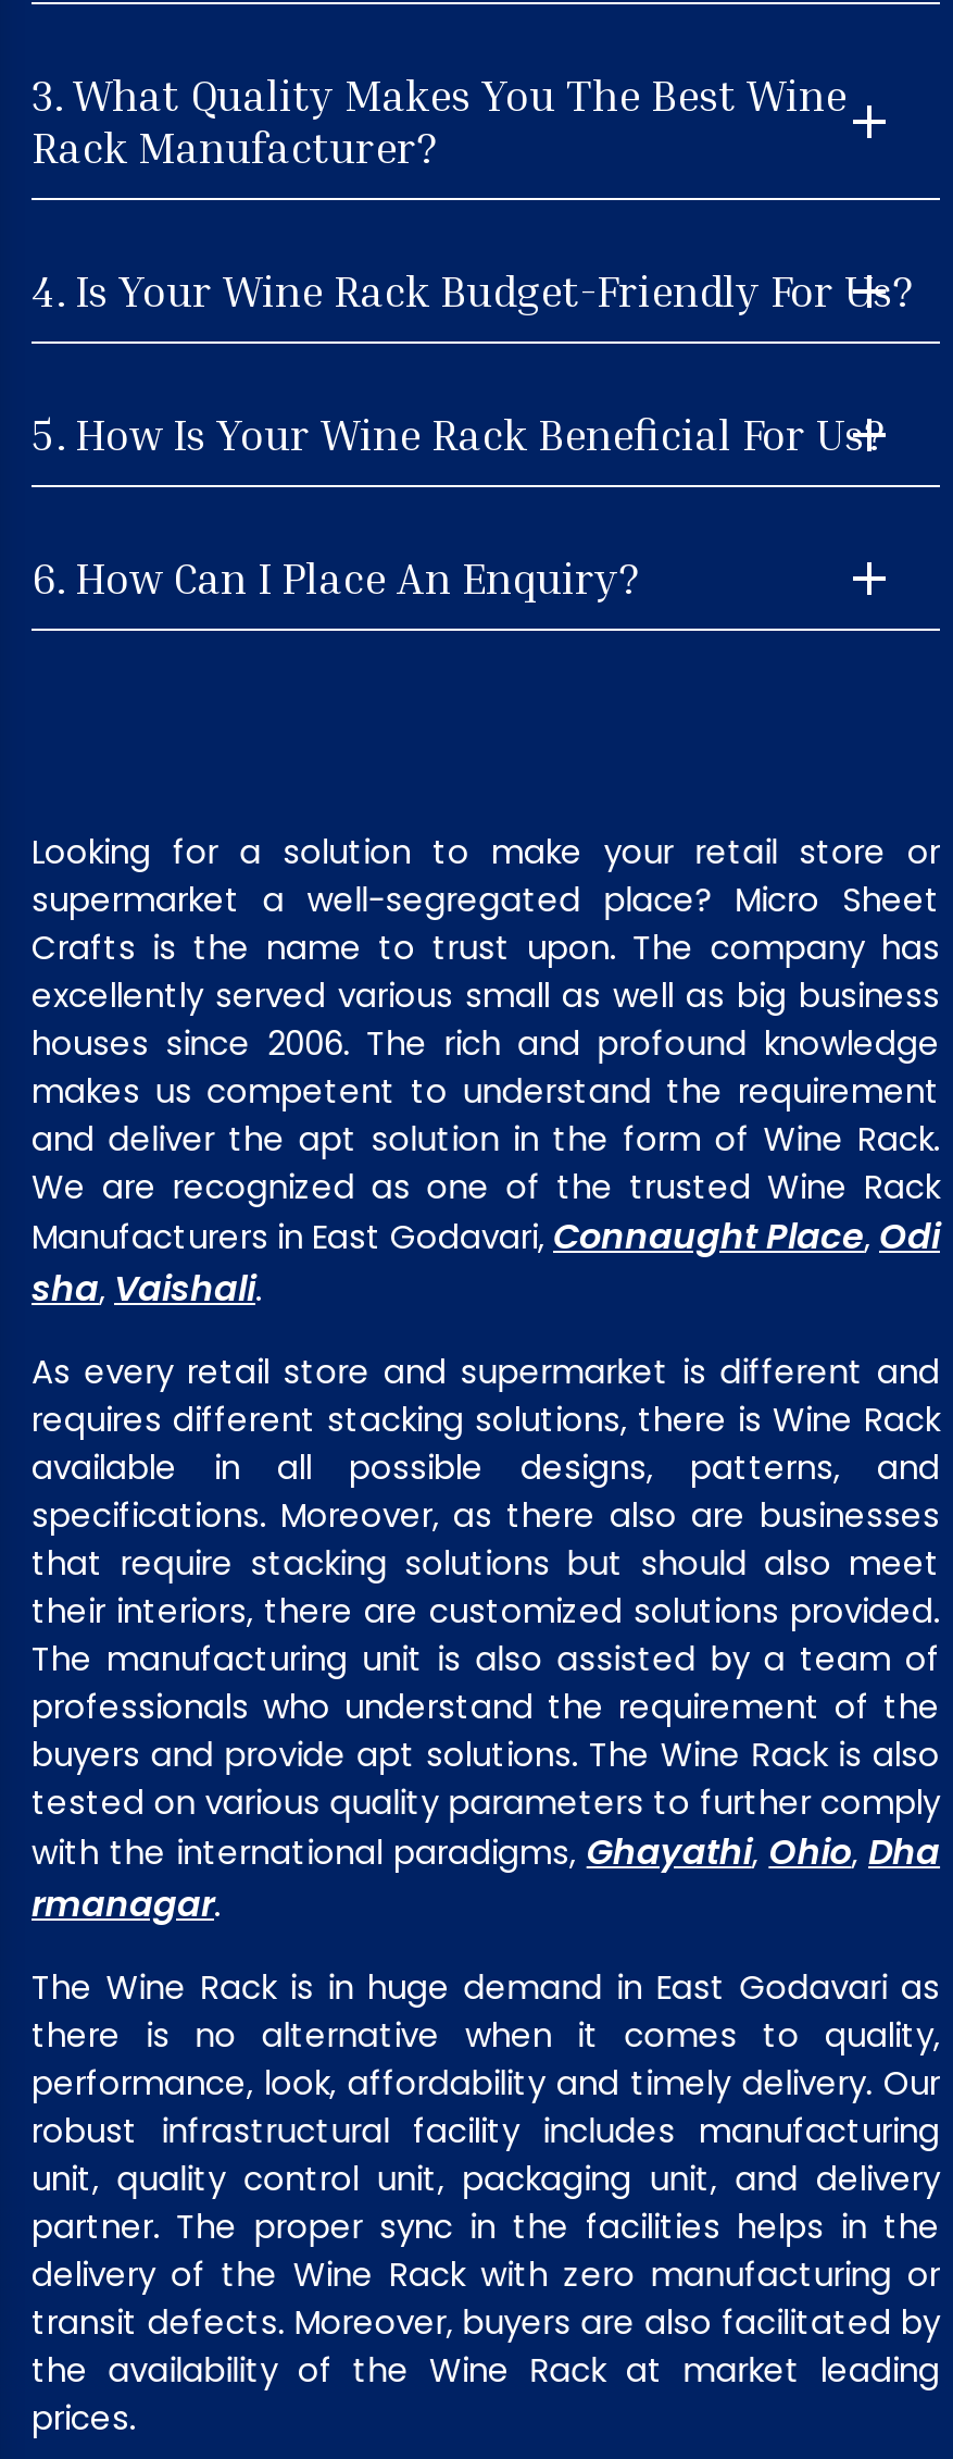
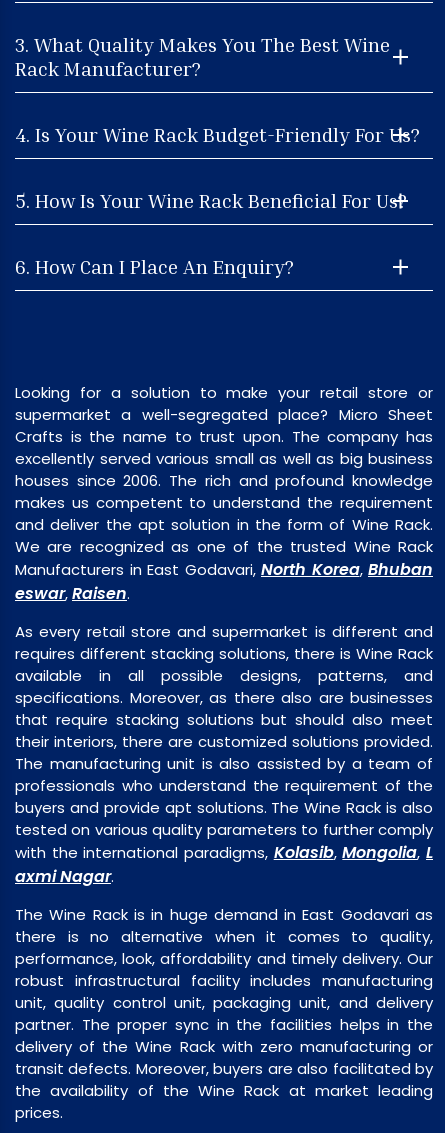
- Manufacturers in East Godavari, Connaught Place, Odi
- sha, Vaishali.
+ Manufacturers in East Godavari, North Korea, Bhuban
+ eswar, Raisen.

- with the international paradigms, Ghayathi, Ohio, Dha
- rmanagar.
+ with the international paradigms, Kolasib, Mongolia, L
+ axmi Nagar.
